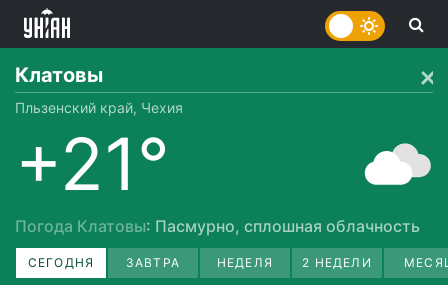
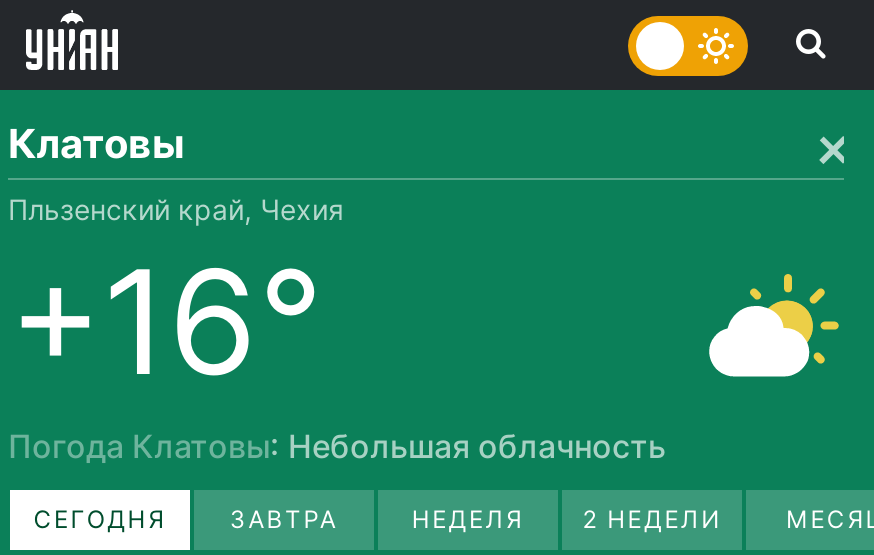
- [image]
- +21°
- Погода Клатовы: Пасмурно, сплошная облачность
+ [image]
+ +16°
+ Погода Клатовы: Небольшая облачность
